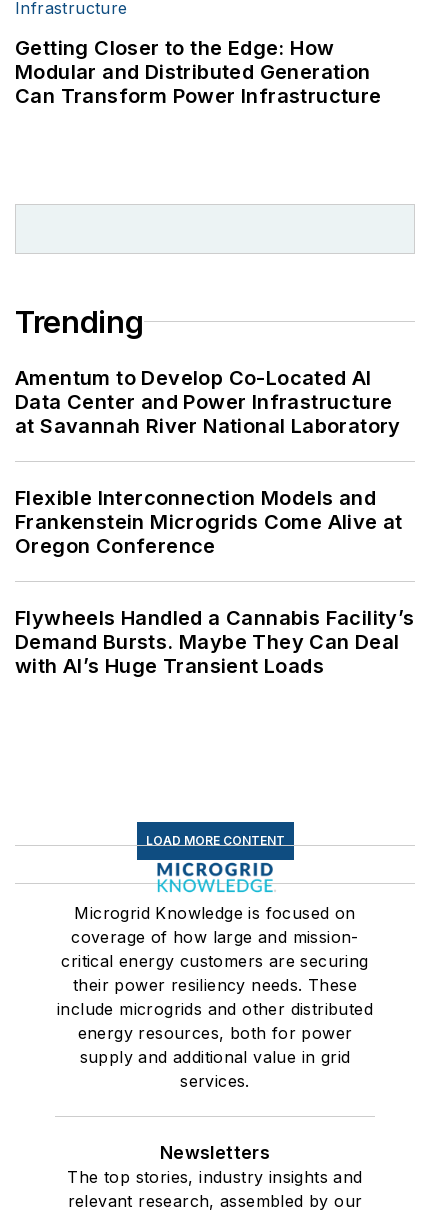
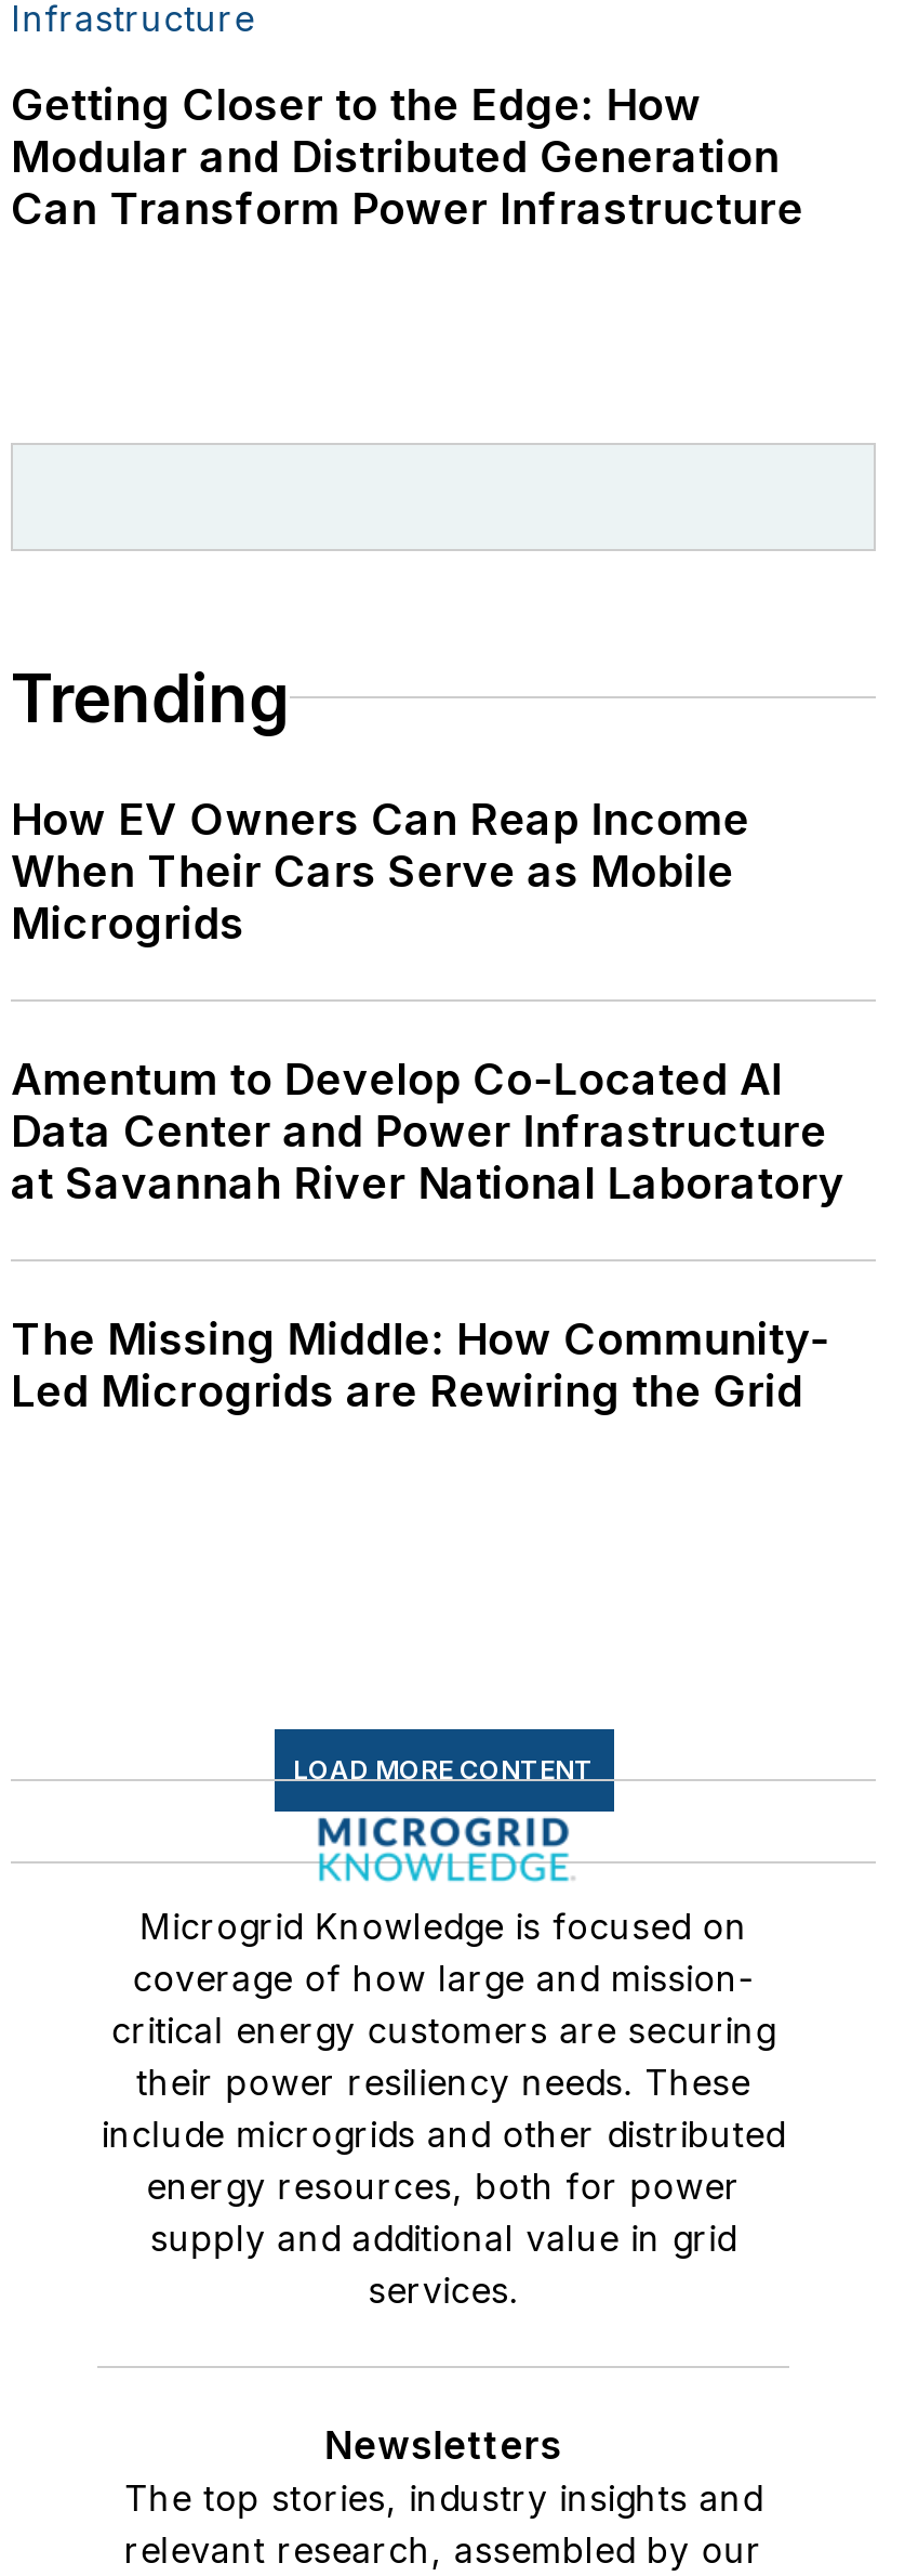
+ How EV Owners Can Reap Income
+ When Their Cars Serve as Mobile
+ Microgrids

moved down: Amentum to Develop Co-Located AI | Data Center and Power Infrastructure | at Savannah River National Laboratory

- Flexible Interconnection Models and
- Frankenstein Microgrids Come Alive at
- Oregon Conference
- Flywheels Handled a Cannabis Facility’s
- Demand Bursts. Maybe They Can Deal
- with AI’s Huge Transient Loads
+ The Missing Middle: How Community-
+ Led Microgrids are Rewiring the Grid
